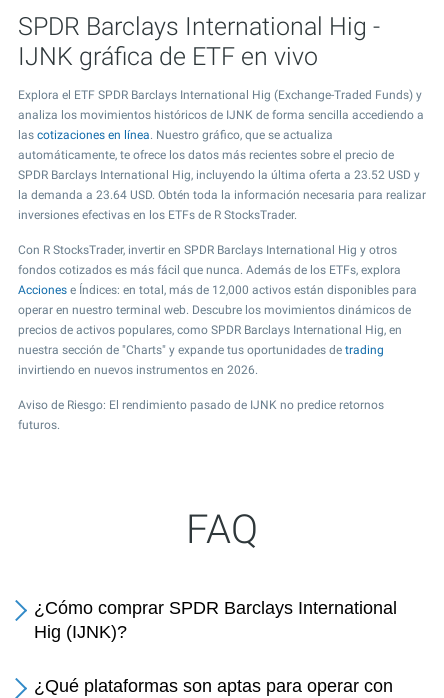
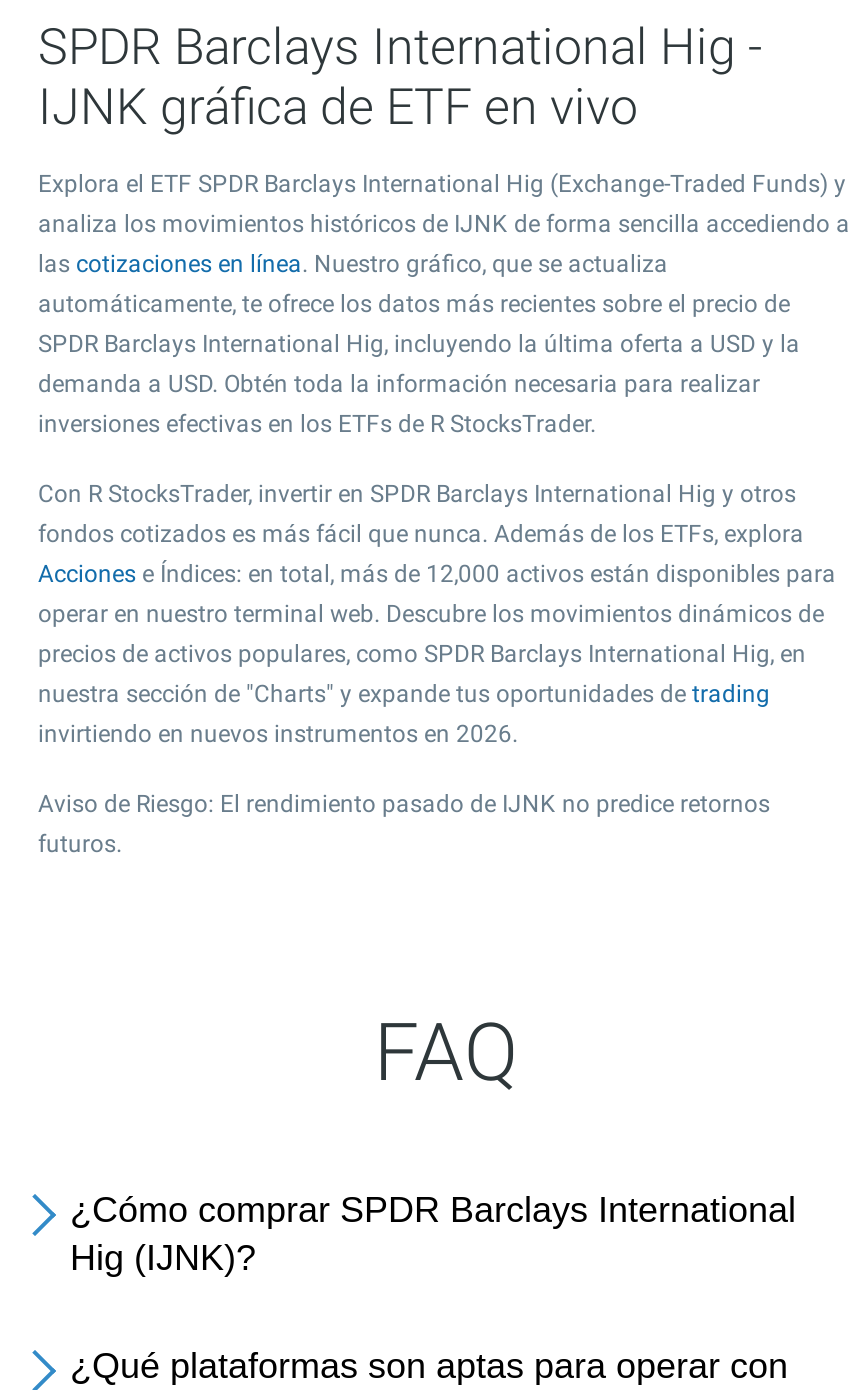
- SPDR Barclays International Hig, incluyendo la última oferta a 23.52 USD y
- la demanda a 23.64 USD. Obtén toda la información necesaria para realizar
+ SPDR Barclays International Hig, incluyendo la última oferta a USD y la
+ demanda a USD. Obtén toda la información necesaria para realizar
